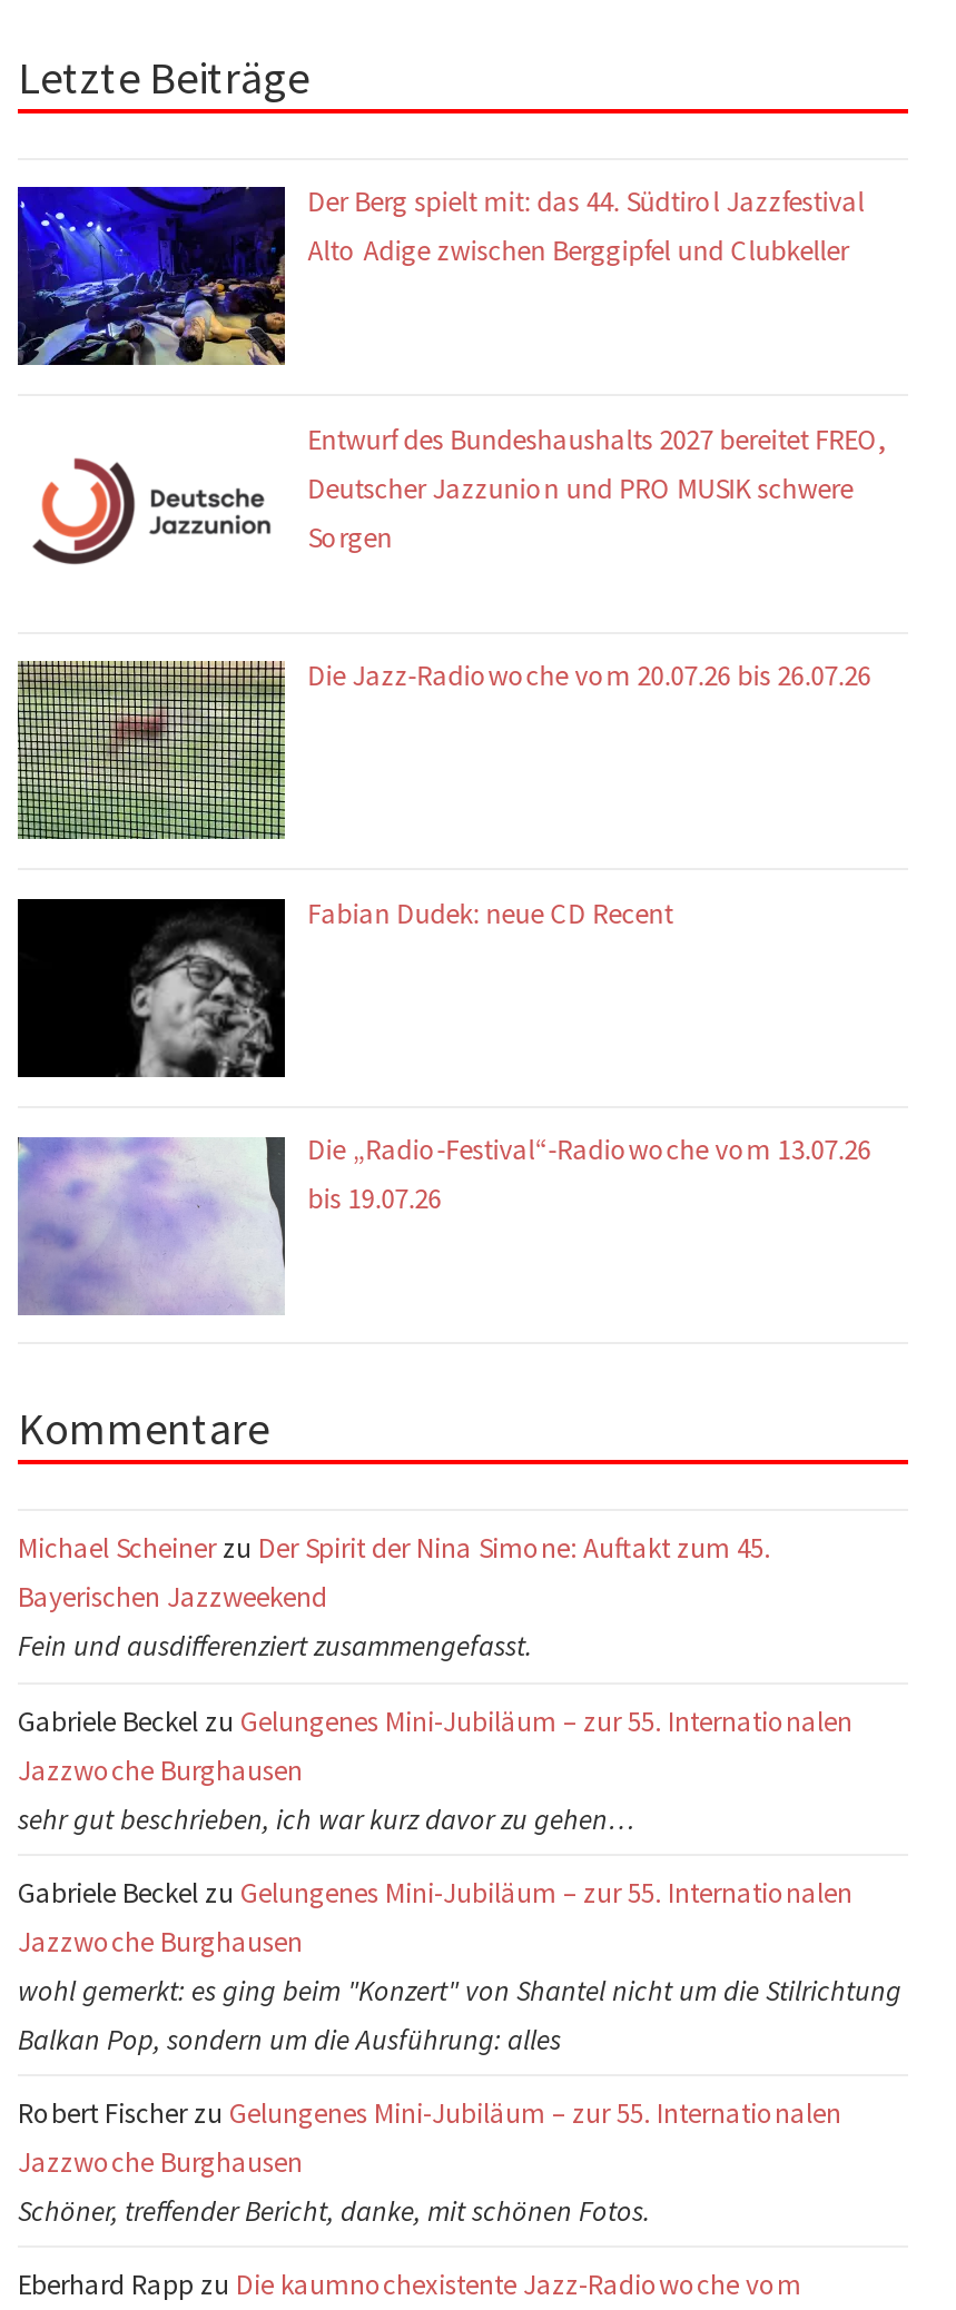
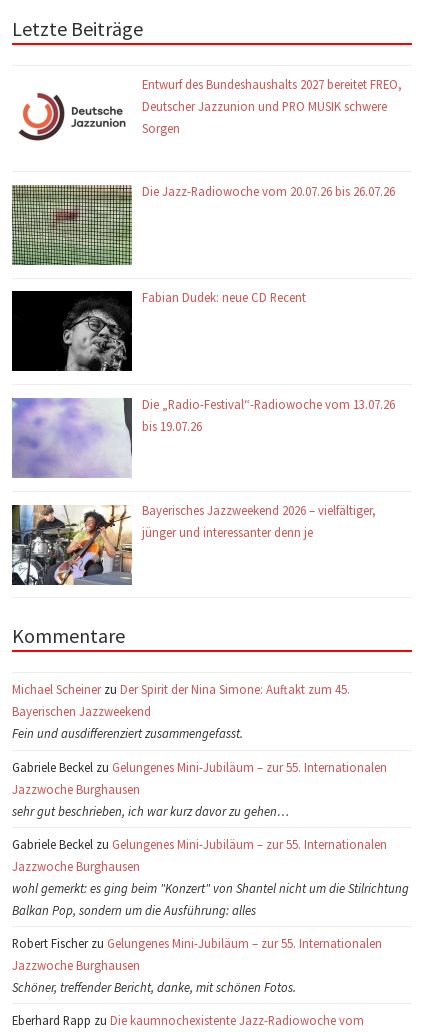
- [image]
- Der Berg spielt mit: das 44. Südtirol Jazzfestival
- Alto Adige zwischen Berggipfel und Clubkeller

moved up: [image] | Entwurf des Bundeshaushalts 2027 bereitet FREO, | Deutscher Jazzunion und PRO MUSIK schwere | Sorgen | Die Jazz-Radiowoche vom 20.07.26 bis 26.07.26 | Fabian Dudek: neue CD Recent | Die „Radio-Festival“-Radiowoche vom 13.07.26 | bis 19.07.26

moved up: [image]

+ [image]
+ Bayerisches Jazzweekend 2026 – vielfältiger,
+ jünger und interessanter denn je
